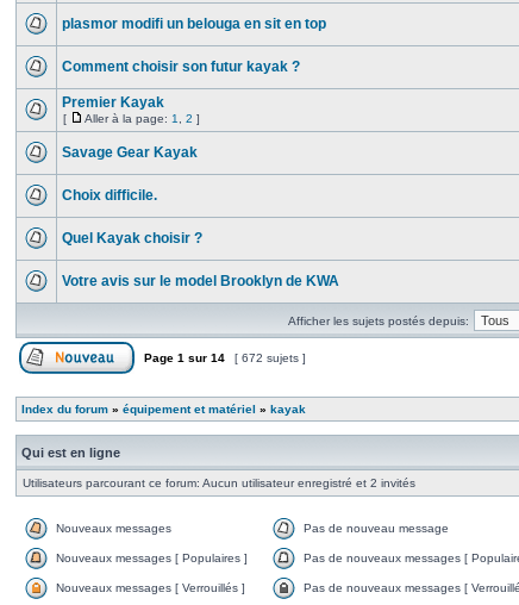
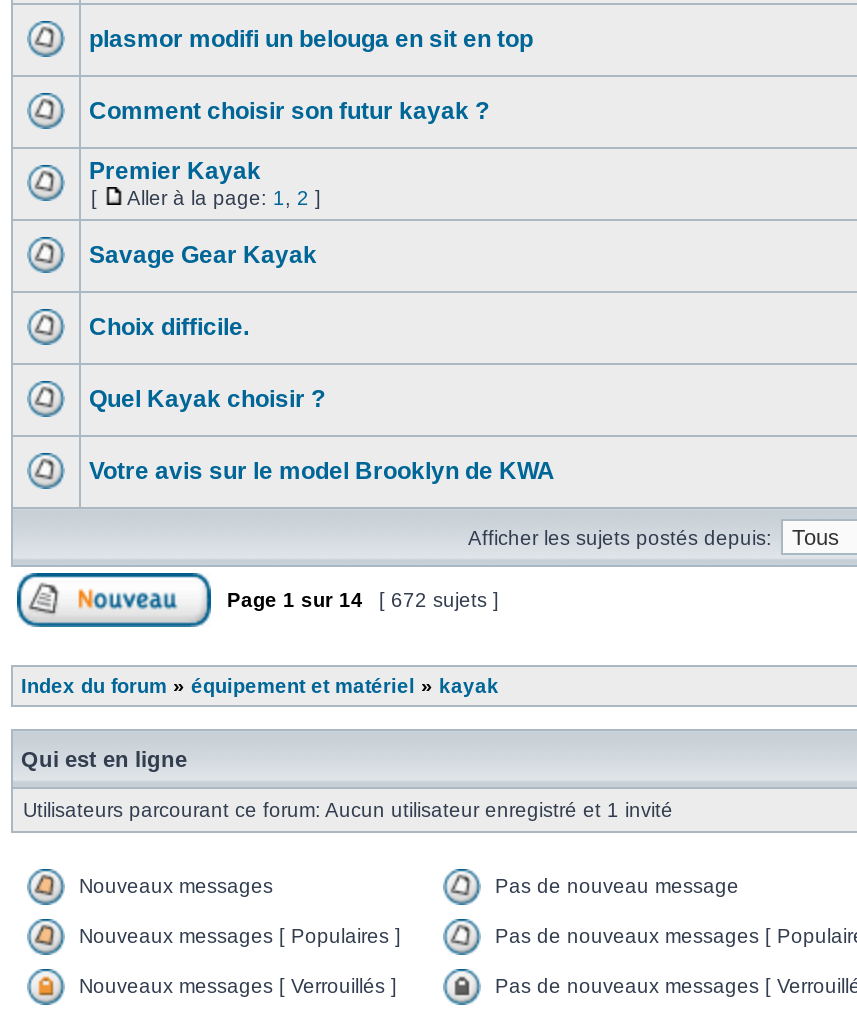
- Utilisateurs parcourant ce forum: Aucun utilisateur enregistré et 2 invités
+ Utilisateurs parcourant ce forum: Aucun utilisateur enregistré et 1 invité
